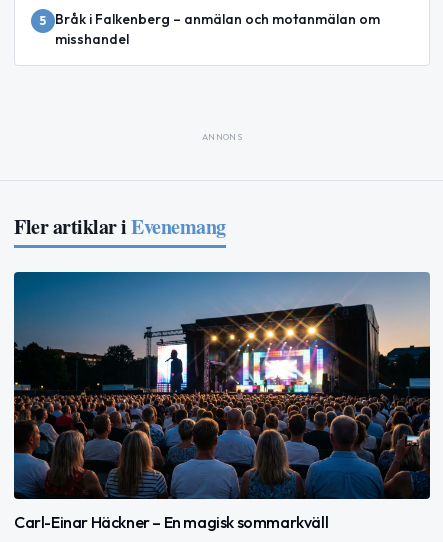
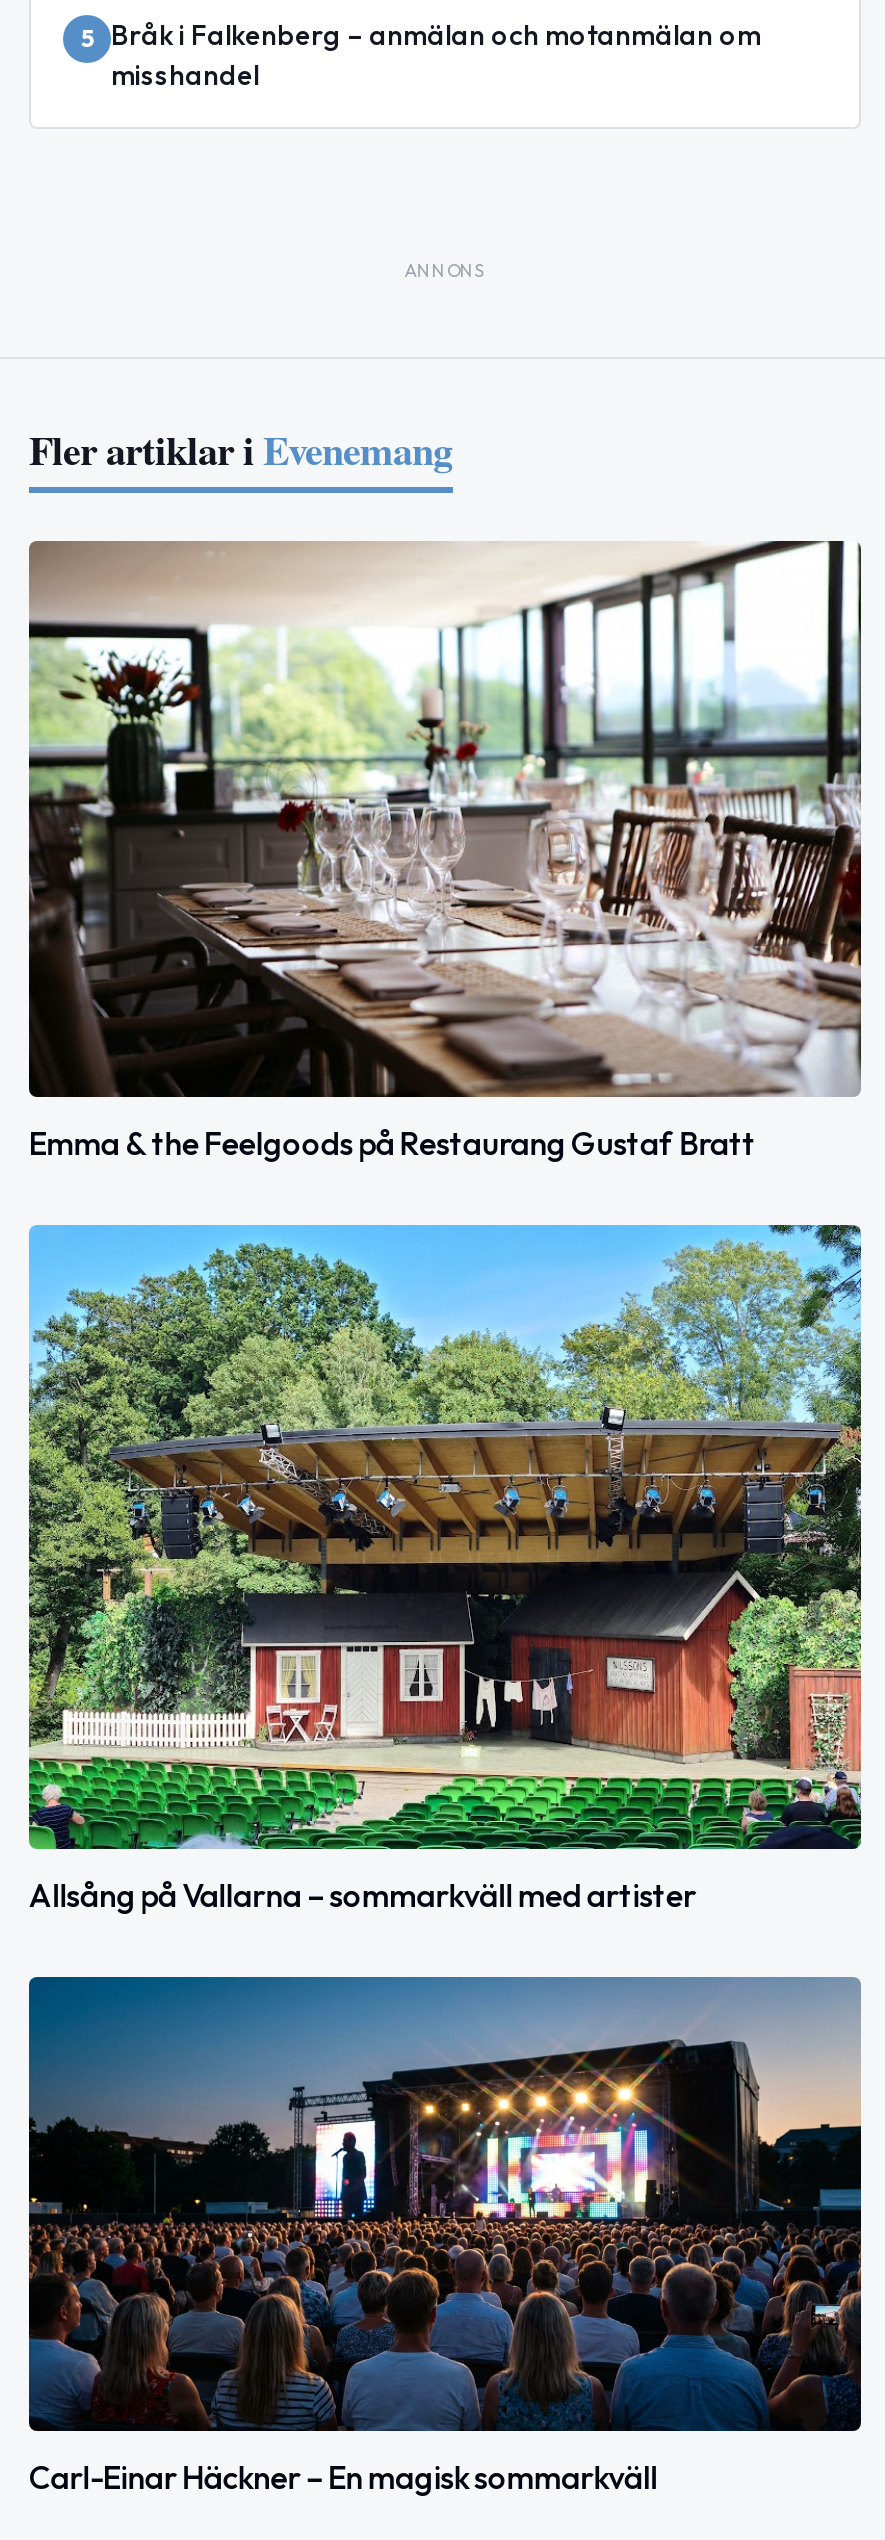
+ [image]
+ Emma & the Feelgoods på Restaurang Gustaf Bratt

+ [image]
+ Allsång på Vallarna – sommarkväll med artister
